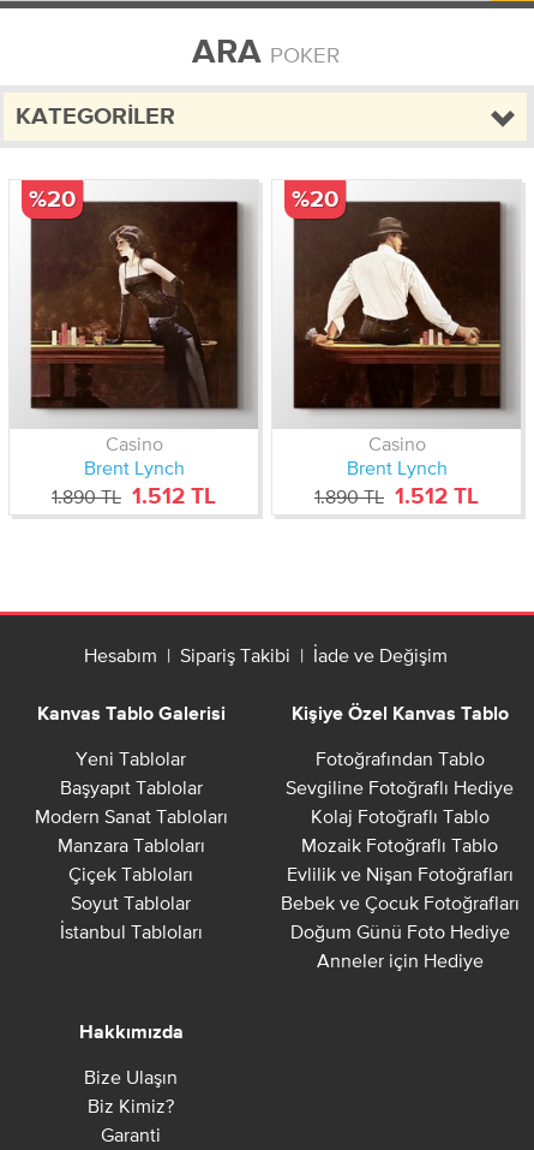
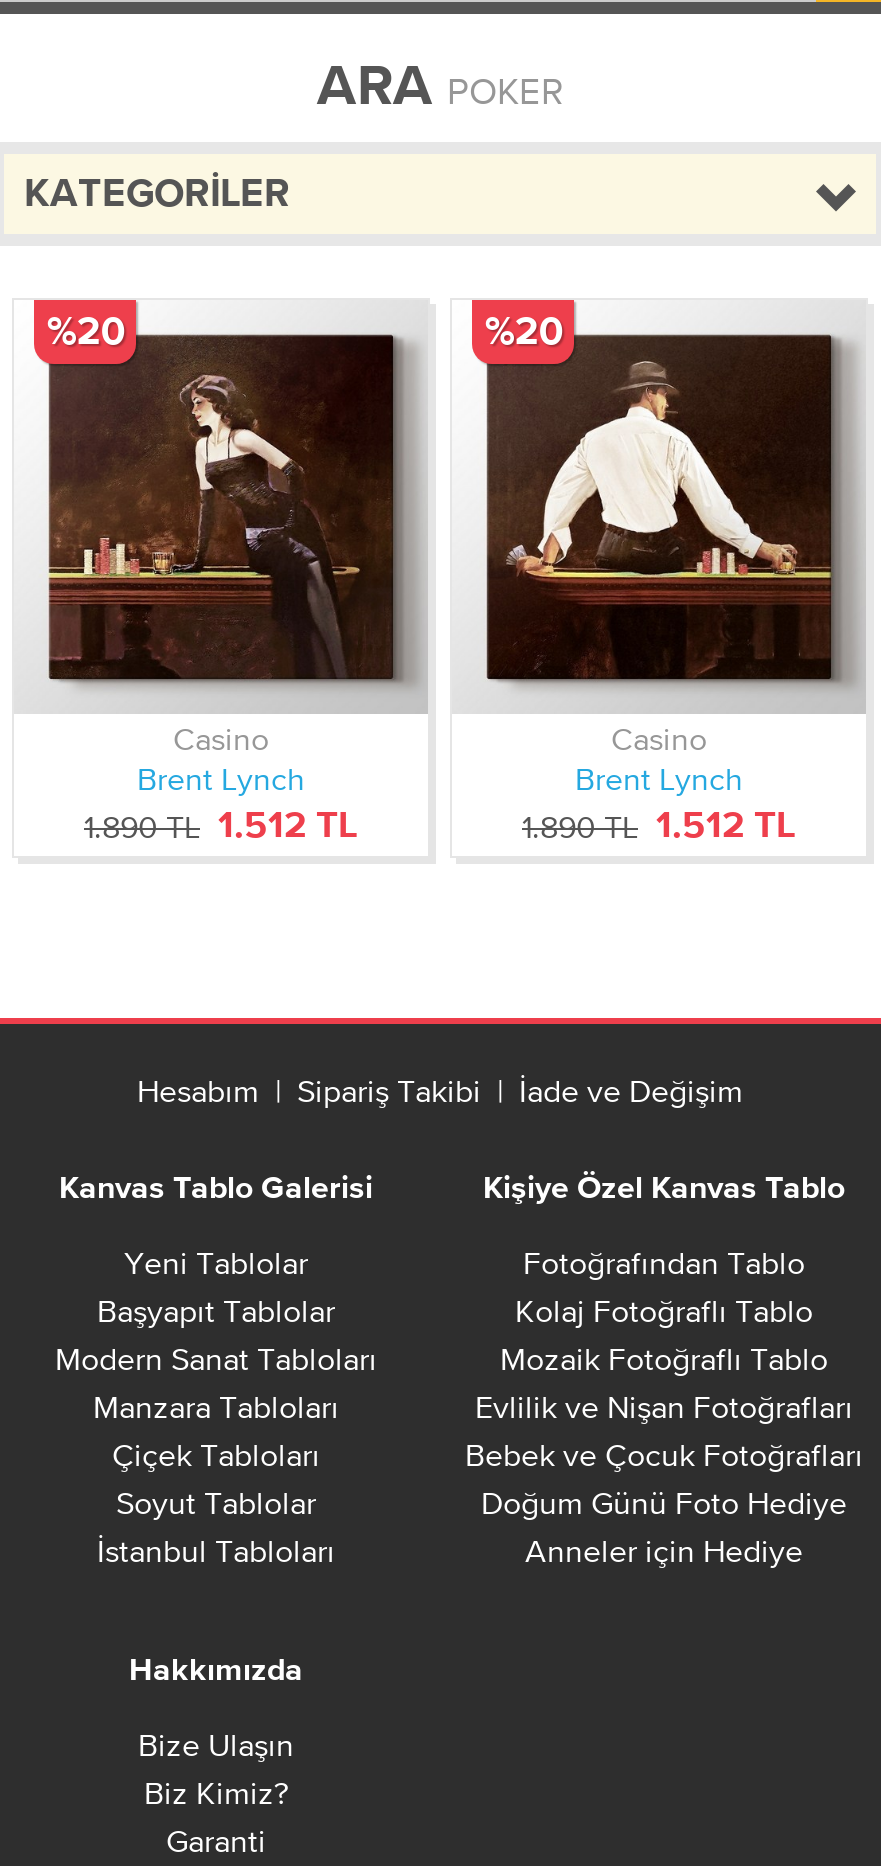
- Sevgiline Fotoğraflı Hediye
